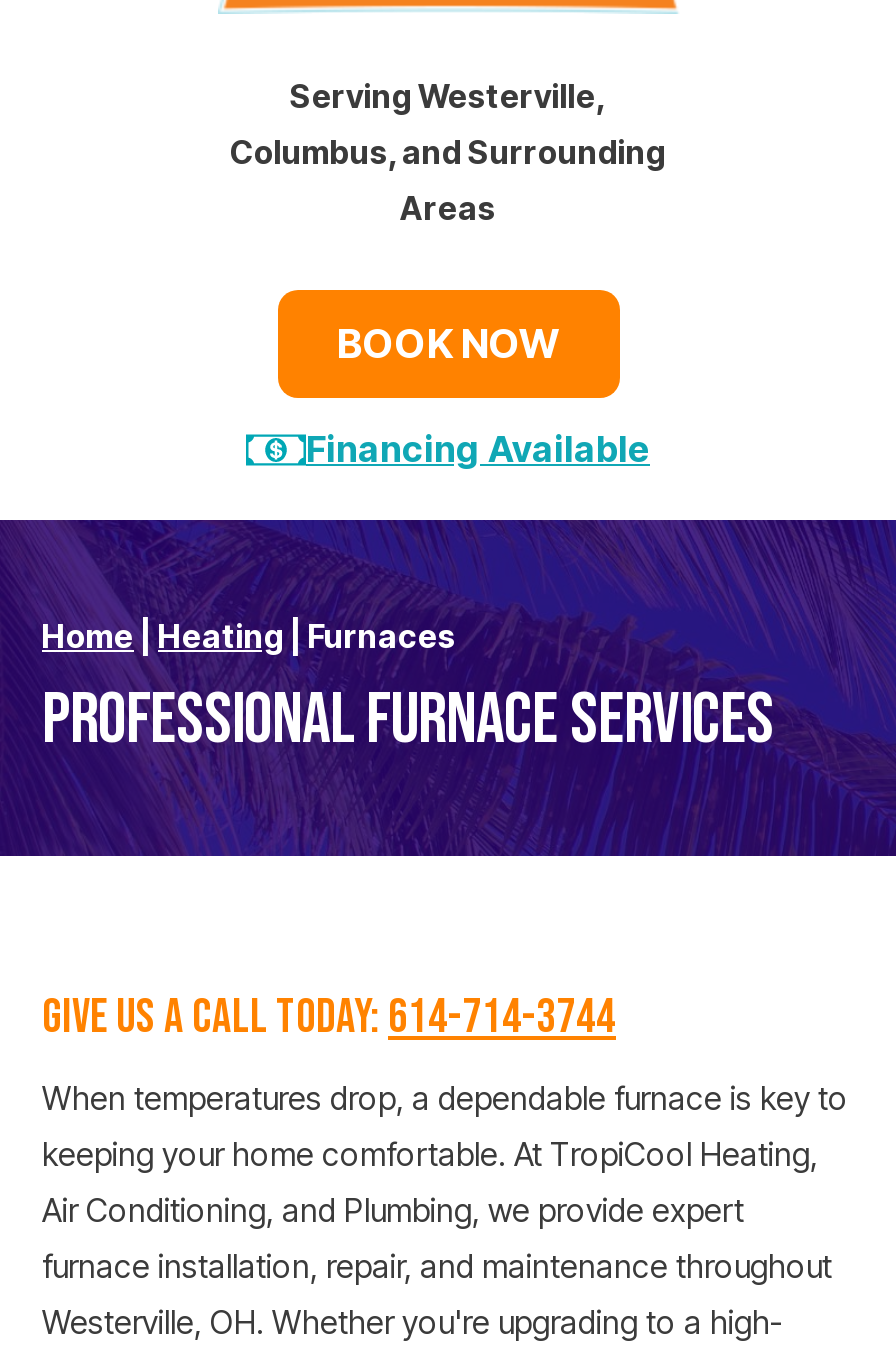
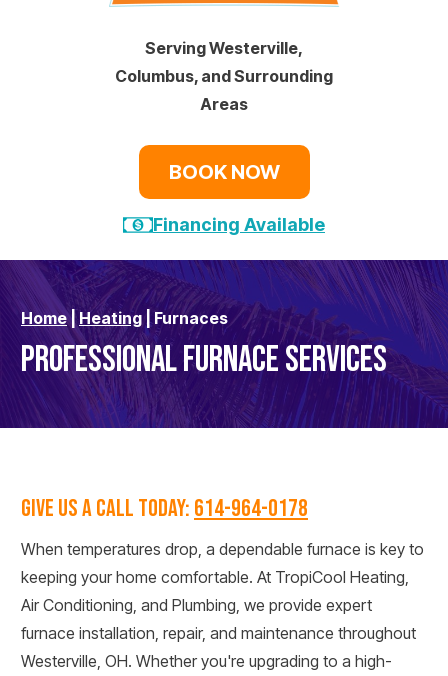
- GIVE US A CALL TODAY: 614-714-3744
+ GIVE US A CALL TODAY: 614-964-0178
